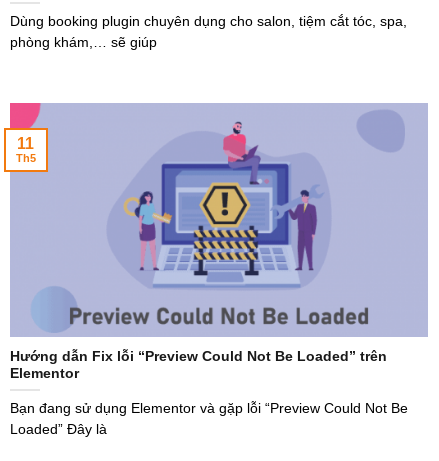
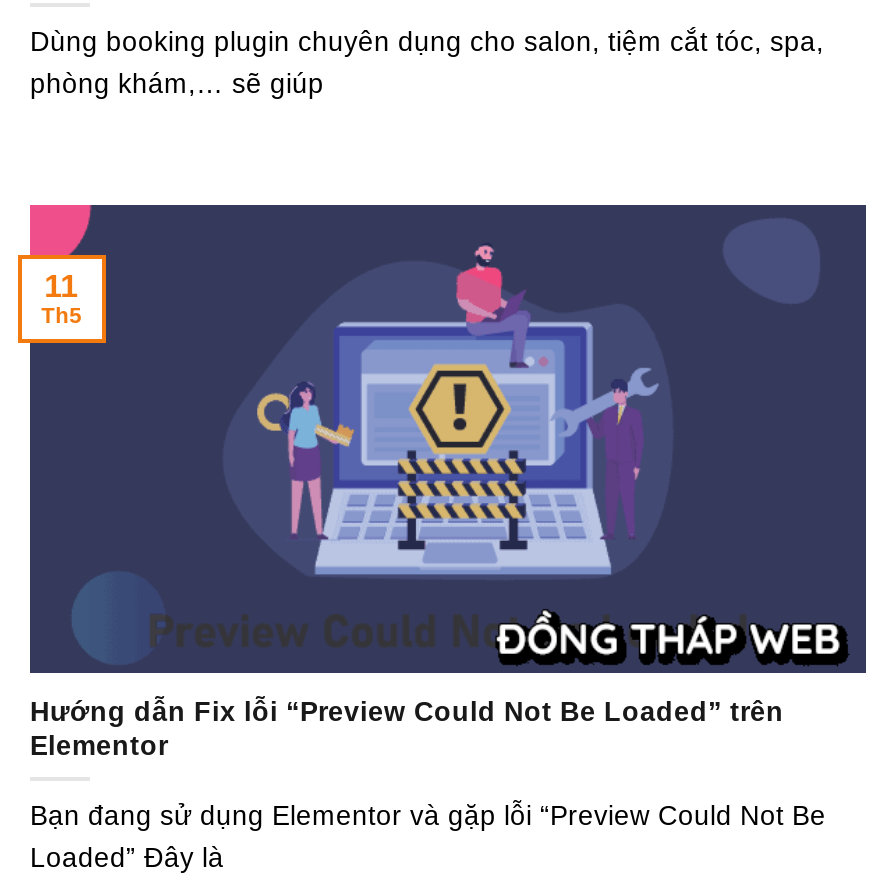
- [image]
+ [image]
